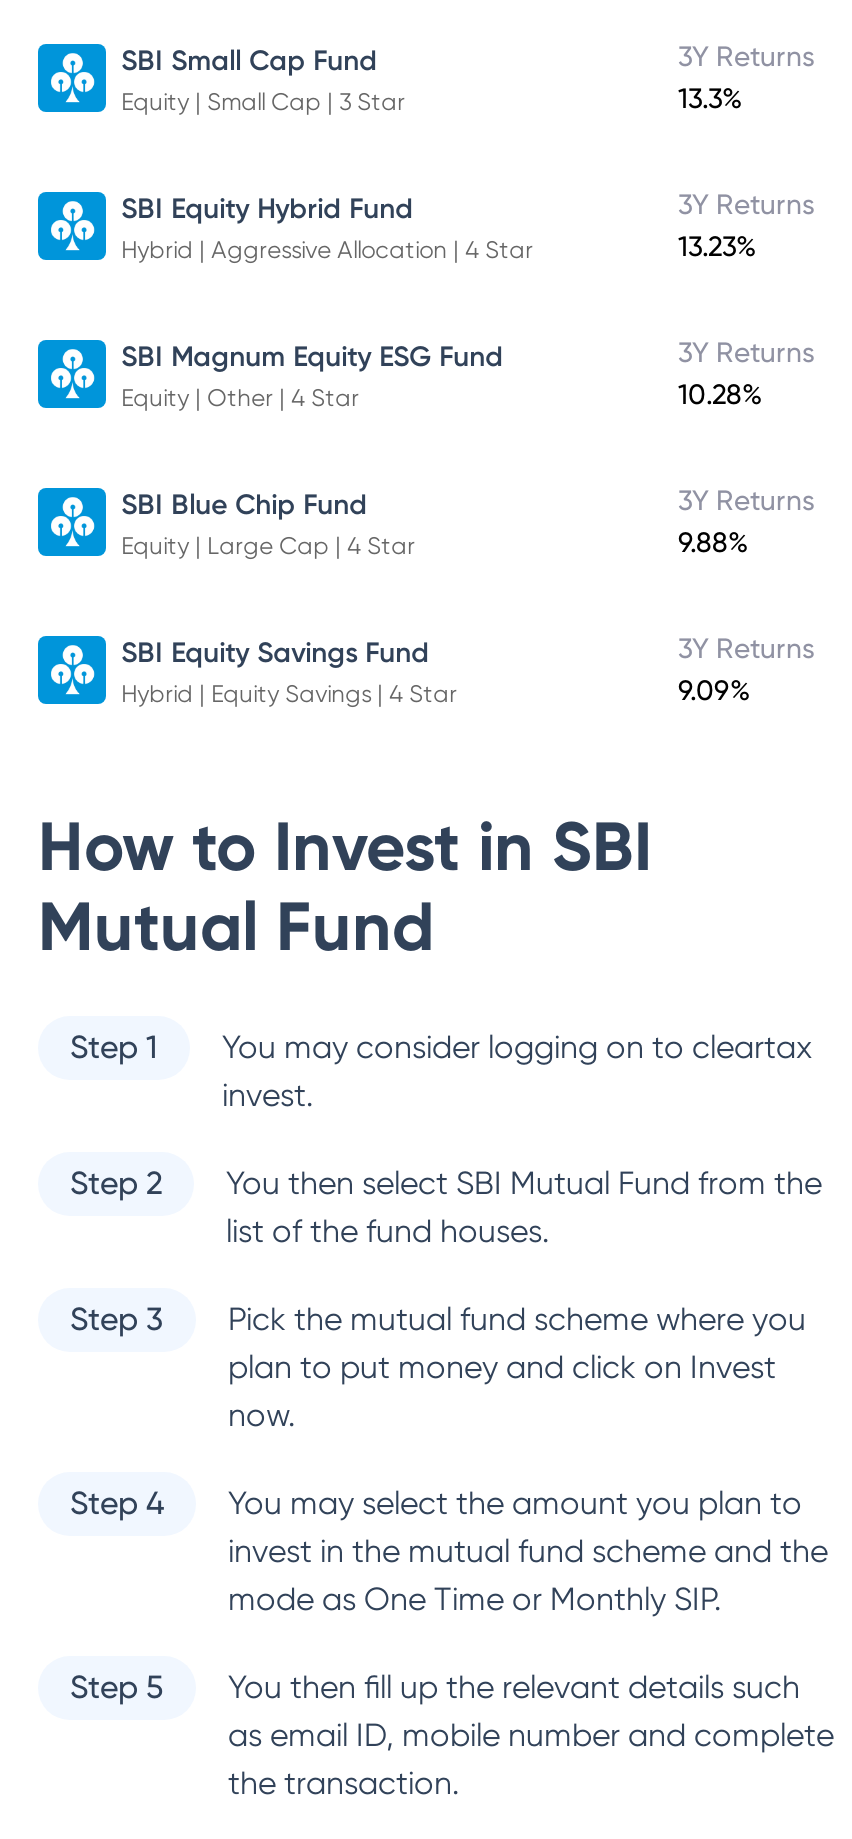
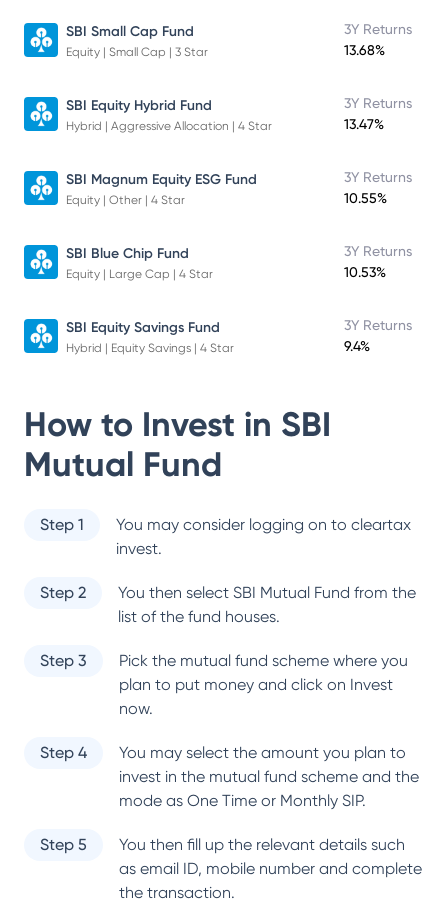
- 13.3%
+ 13.68%

- 13.23%
+ 13.47%

- 10.28%
+ 10.55%

- 9.88%
+ 10.53%

- 9.09%
+ 9.4%
